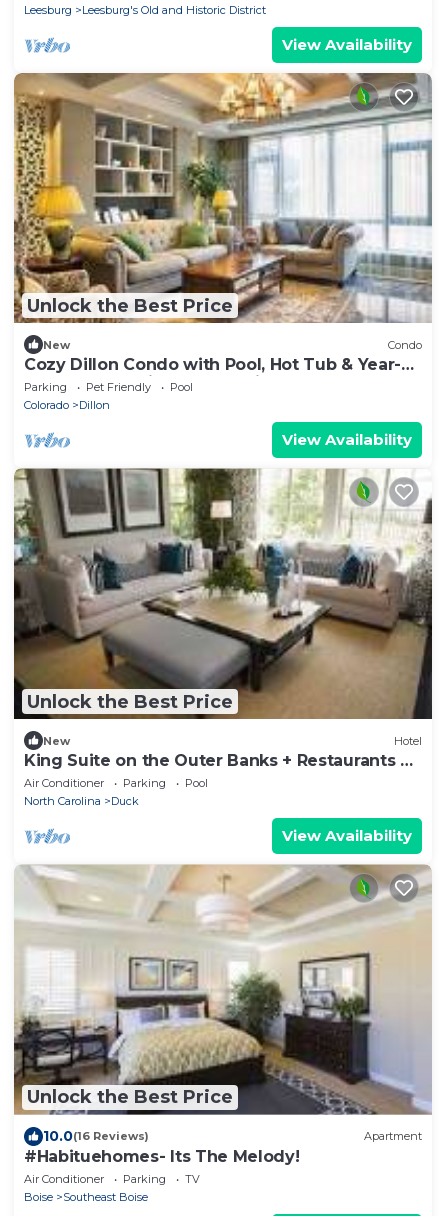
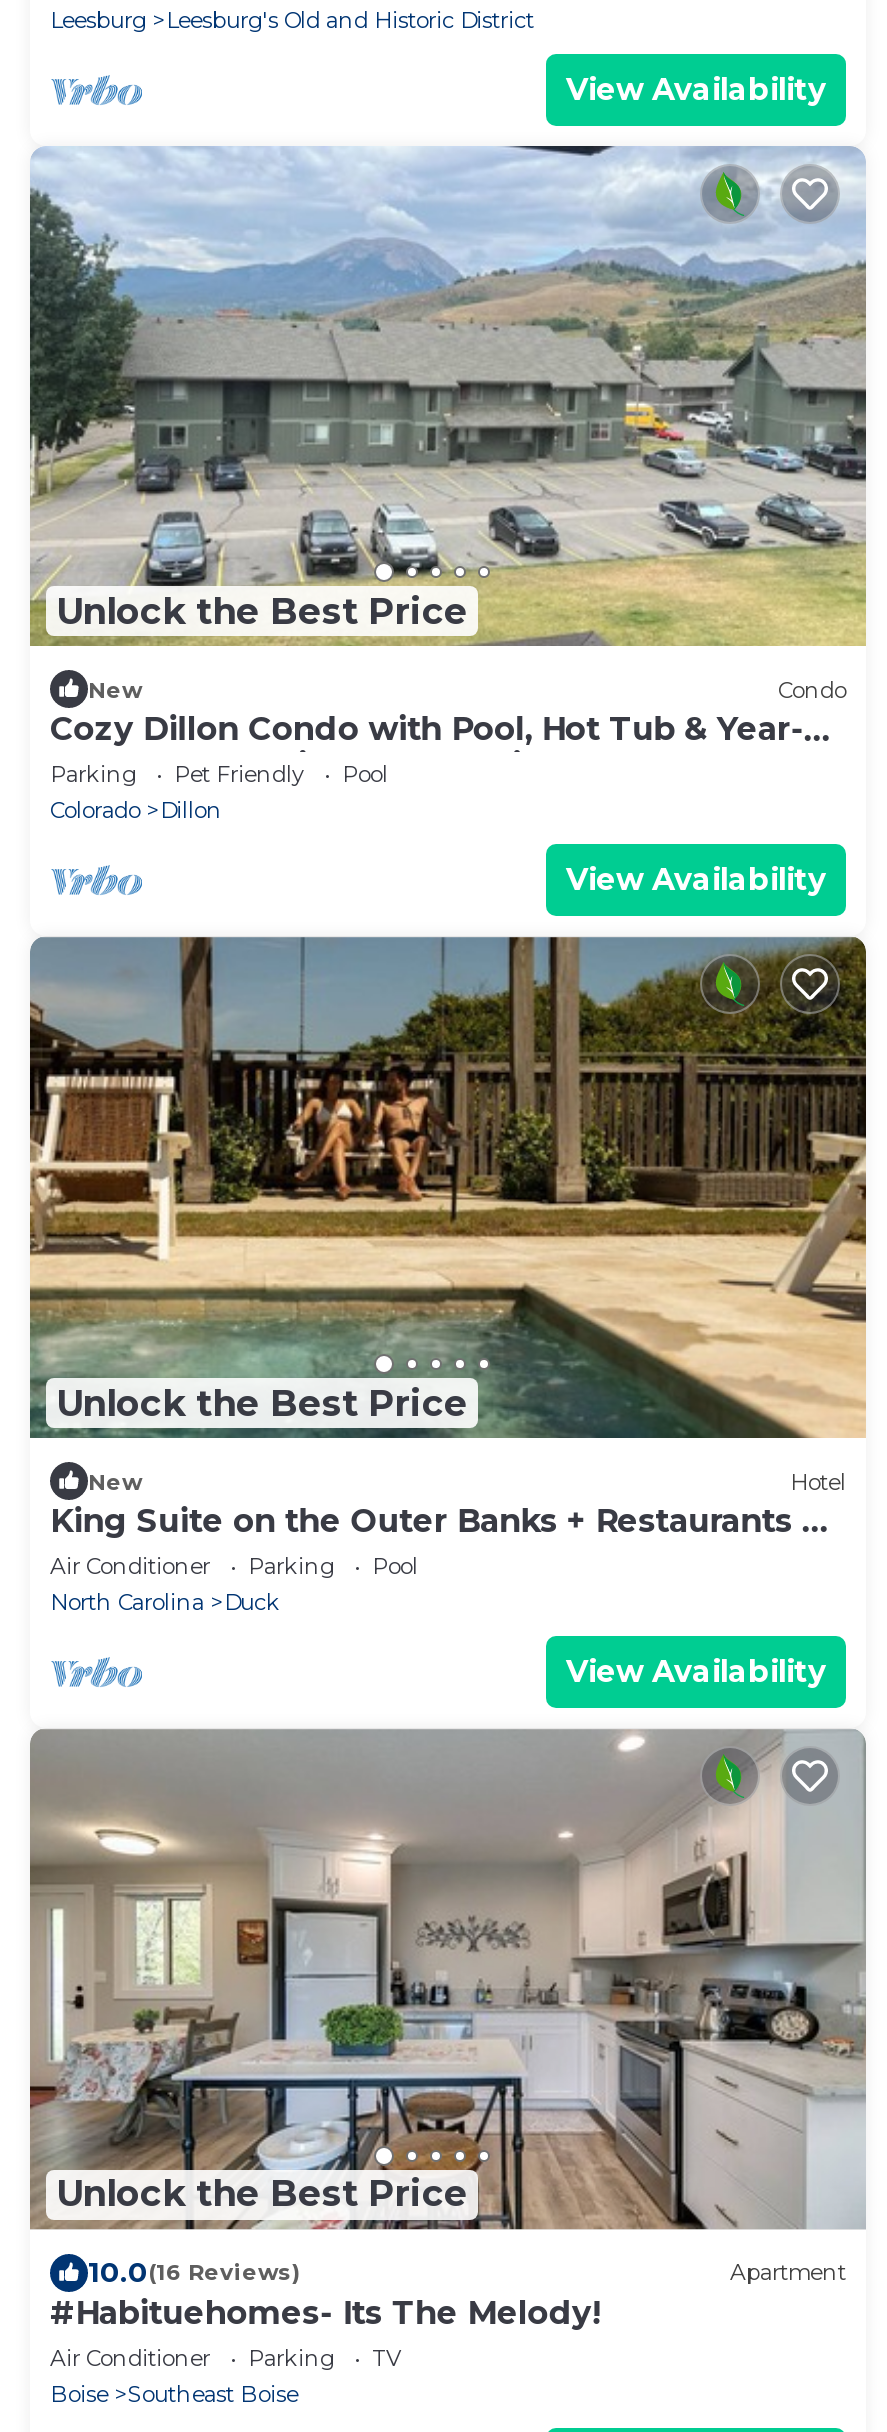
- [image]
+ [image]

- [image]
+ [image]

- [image]
+ [image]
